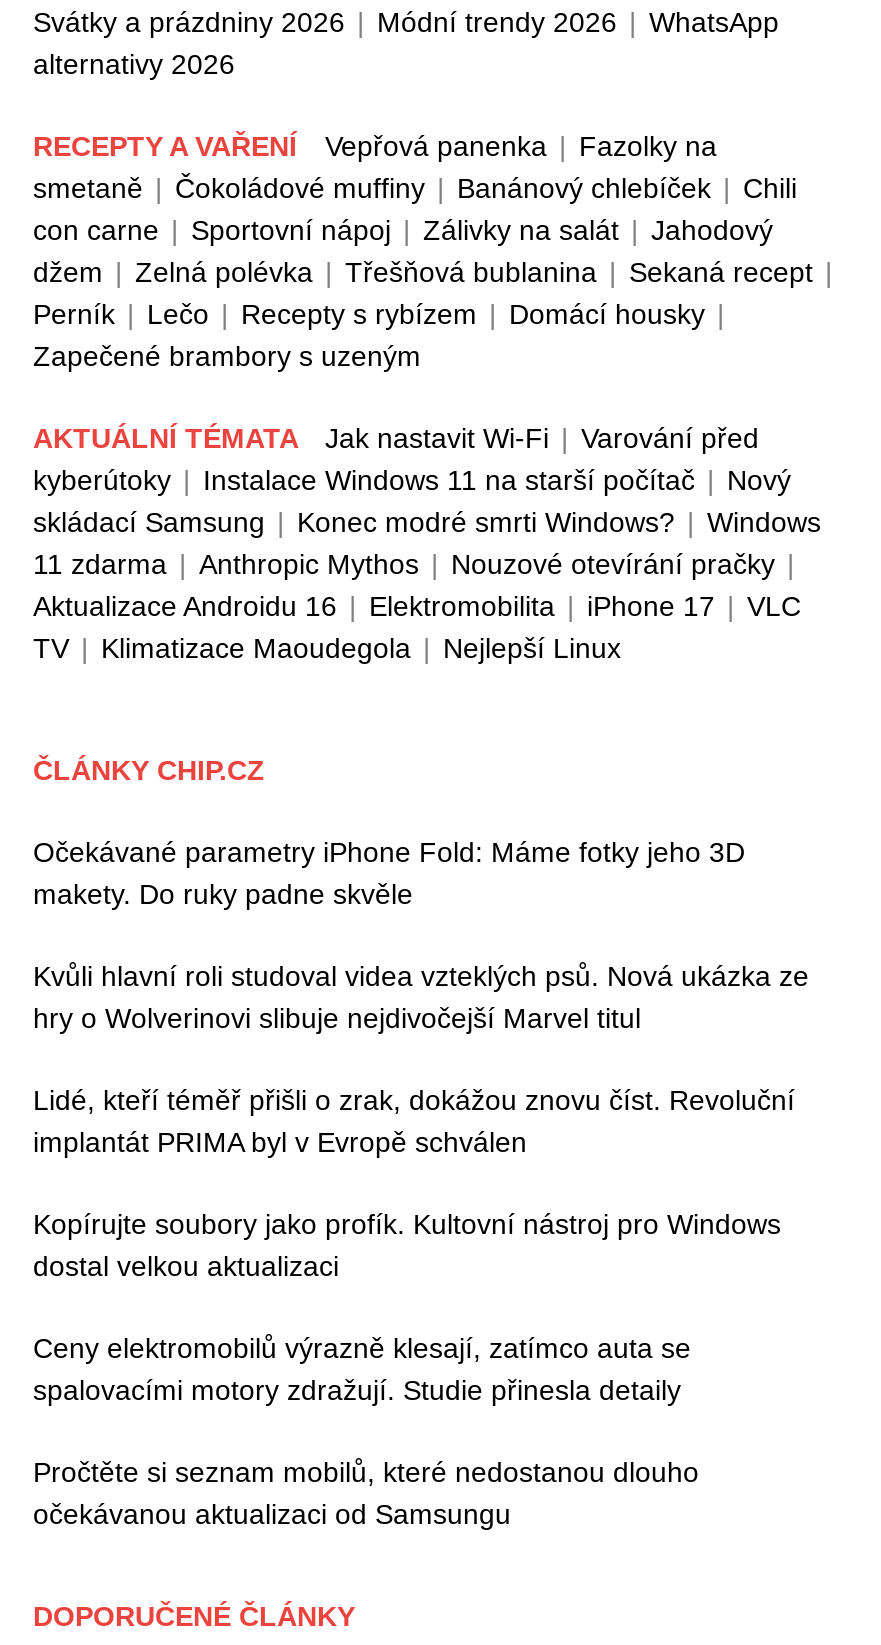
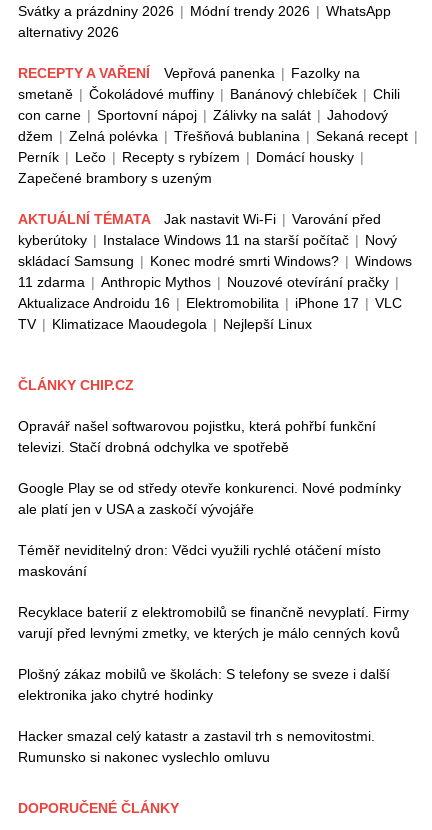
- Očekávané parametry iPhone Fold: Máme fotky jeho 3D
- makety. Do ruky padne skvěle
+ Opravář našel softwarovou pojistku, která pohřbí funkční
+ televizi. Stačí drobná odchylka ve spotřebě

- Kvůli hlavní roli studoval videa vzteklých psů. Nová ukázka ze
- hry o Wolverinovi slibuje nejdivočejší Marvel titul
+ Google Play se od středy otevře konkurenci. Nové podmínky
+ ale platí jen v USA a zaskočí vývojáře

- Lidé, kteří téměř přišli o zrak, dokážou znovu číst. Revoluční
- implantát PRIMA byl v Evropě schválen
+ Téměř neviditelný dron: Vědci využili rychlé otáčení místo
+ maskování

- Kopírujte soubory jako profík. Kultovní nástroj pro Windows
- dostal velkou aktualizaci
+ Recyklace baterií z elektromobilů se finančně nevyplatí. Firmy
+ varují před levnými zmetky, ve kterých je málo cenných kovů

- Ceny elektromobilů výrazně klesají, zatímco auta se
- spalovacími motory zdražují. Studie přinesla detaily
+ Plošný zákaz mobilů ve školách: S telefony se sveze i další
+ elektronika jako chytré hodinky

- Pročtěte si seznam mobilů, které nedostanou dlouho
- očekávanou aktualizaci od Samsungu
+ Hacker smazal celý katastr a zastavil trh s nemovitostmi.
+ Rumunsko si nakonec vyslechlo omluvu
